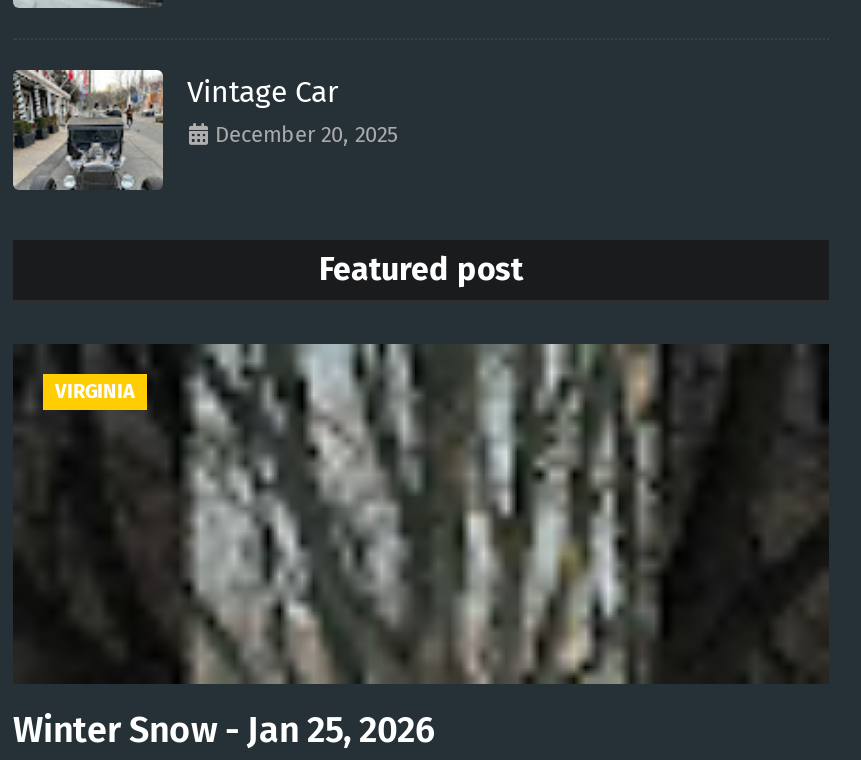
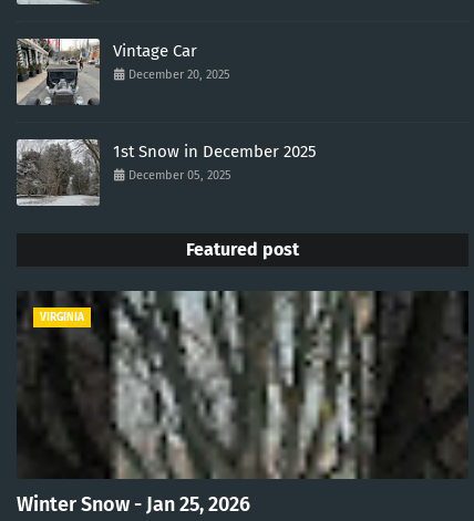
+ [image]
+ 1st Snow in December 2025
+ December 05, 2025
